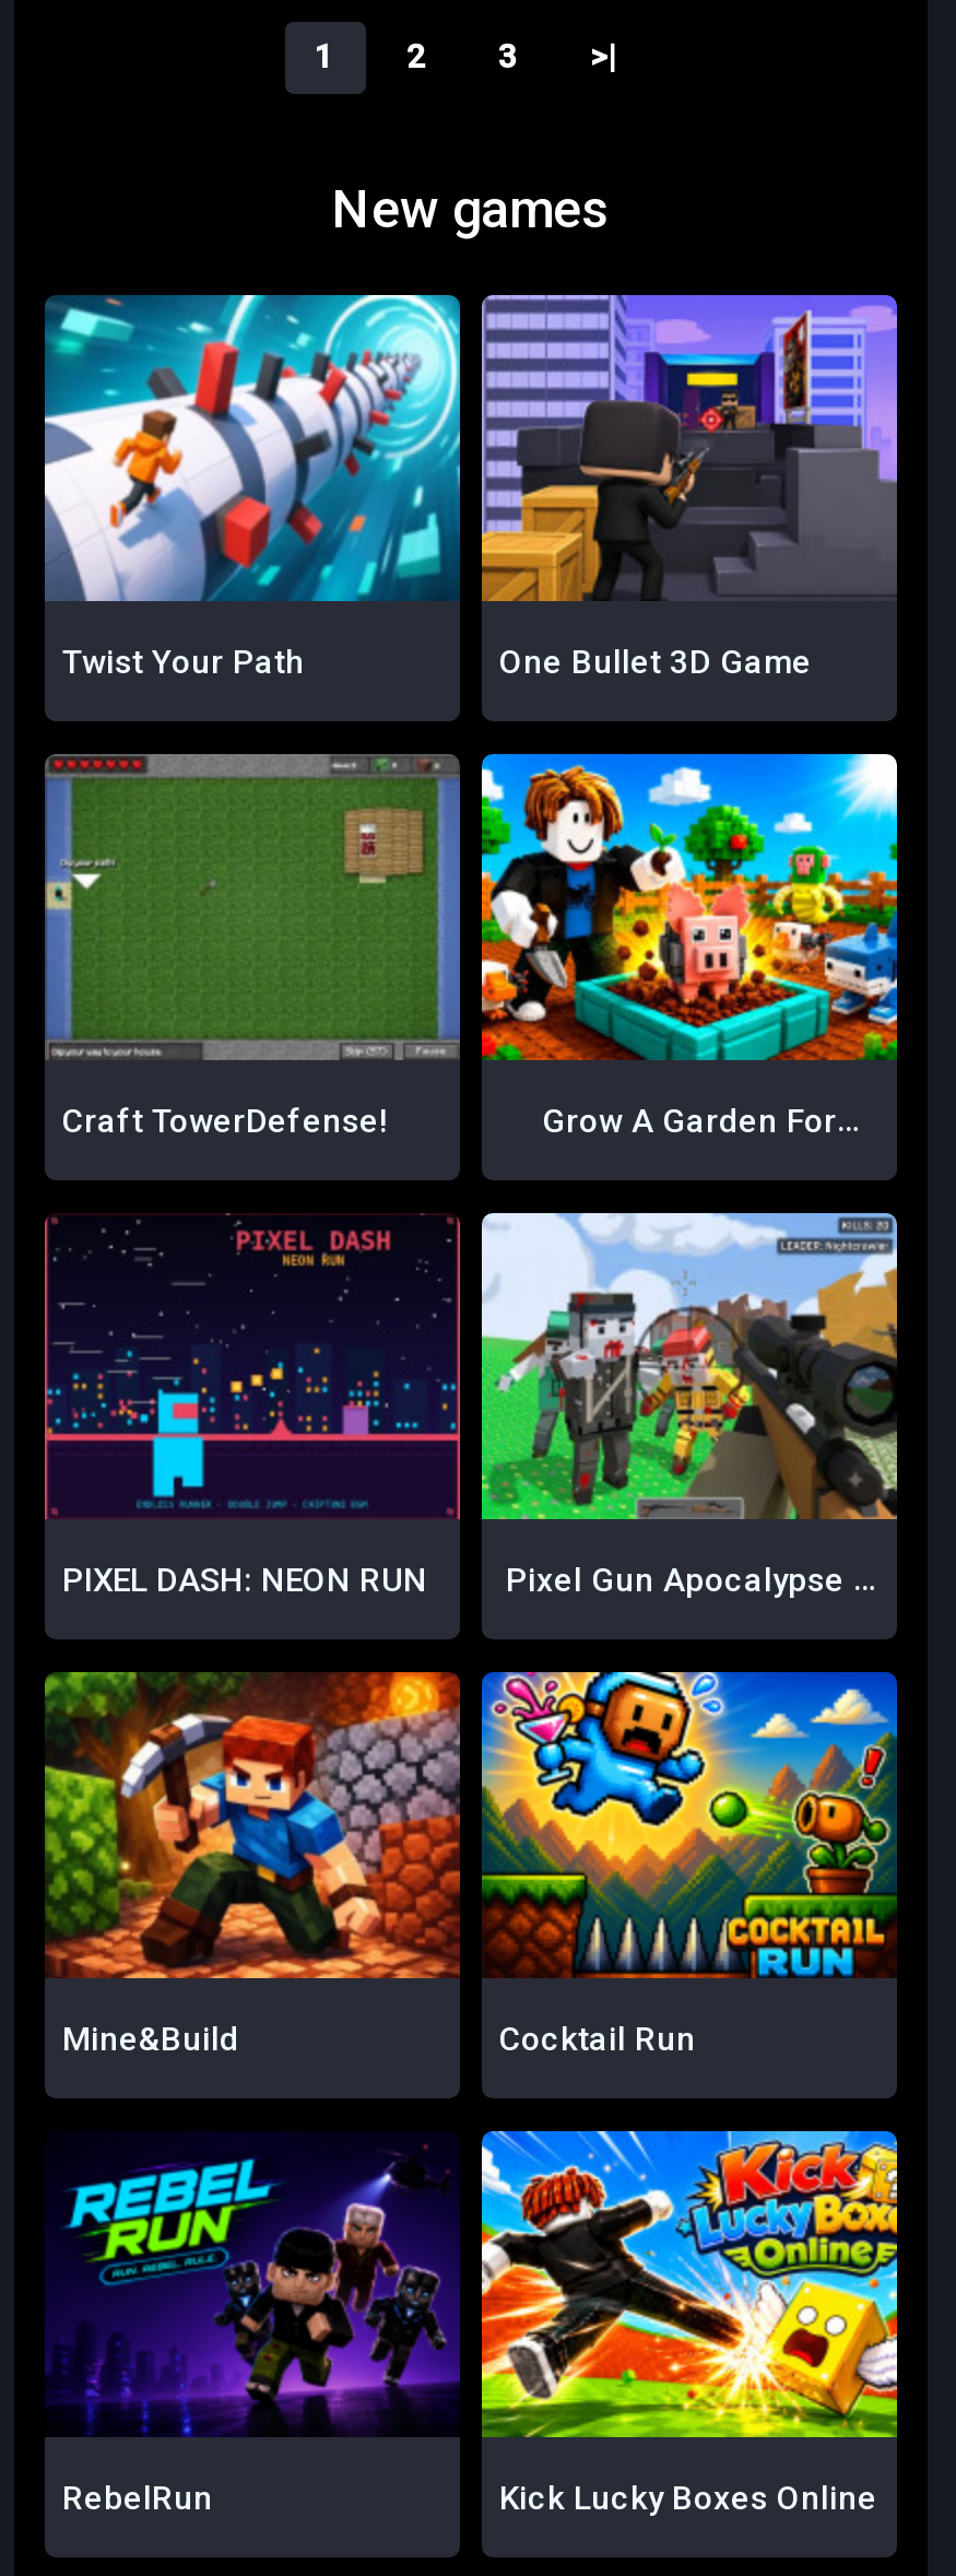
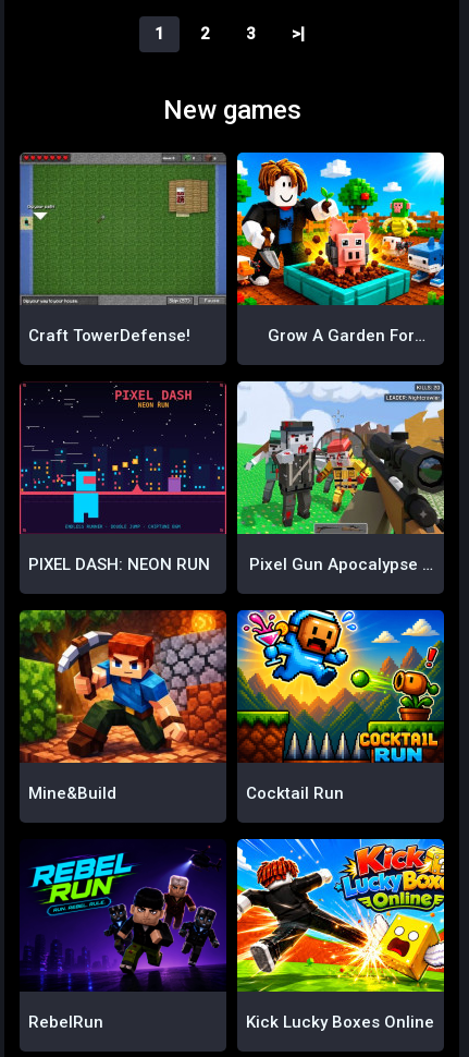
- [image]
- Twist Your Path
- One Bullet 3D Game

- [image]
